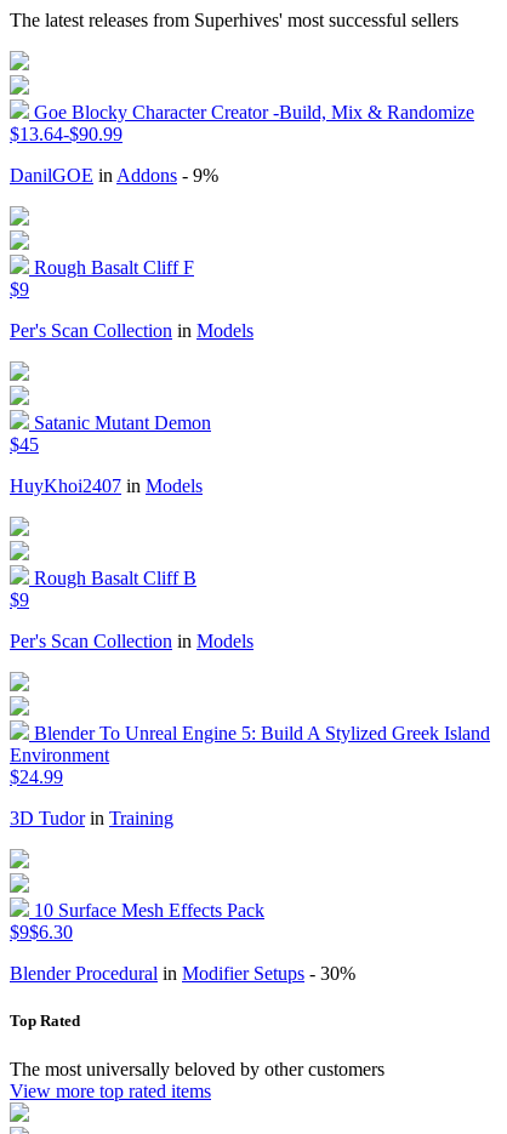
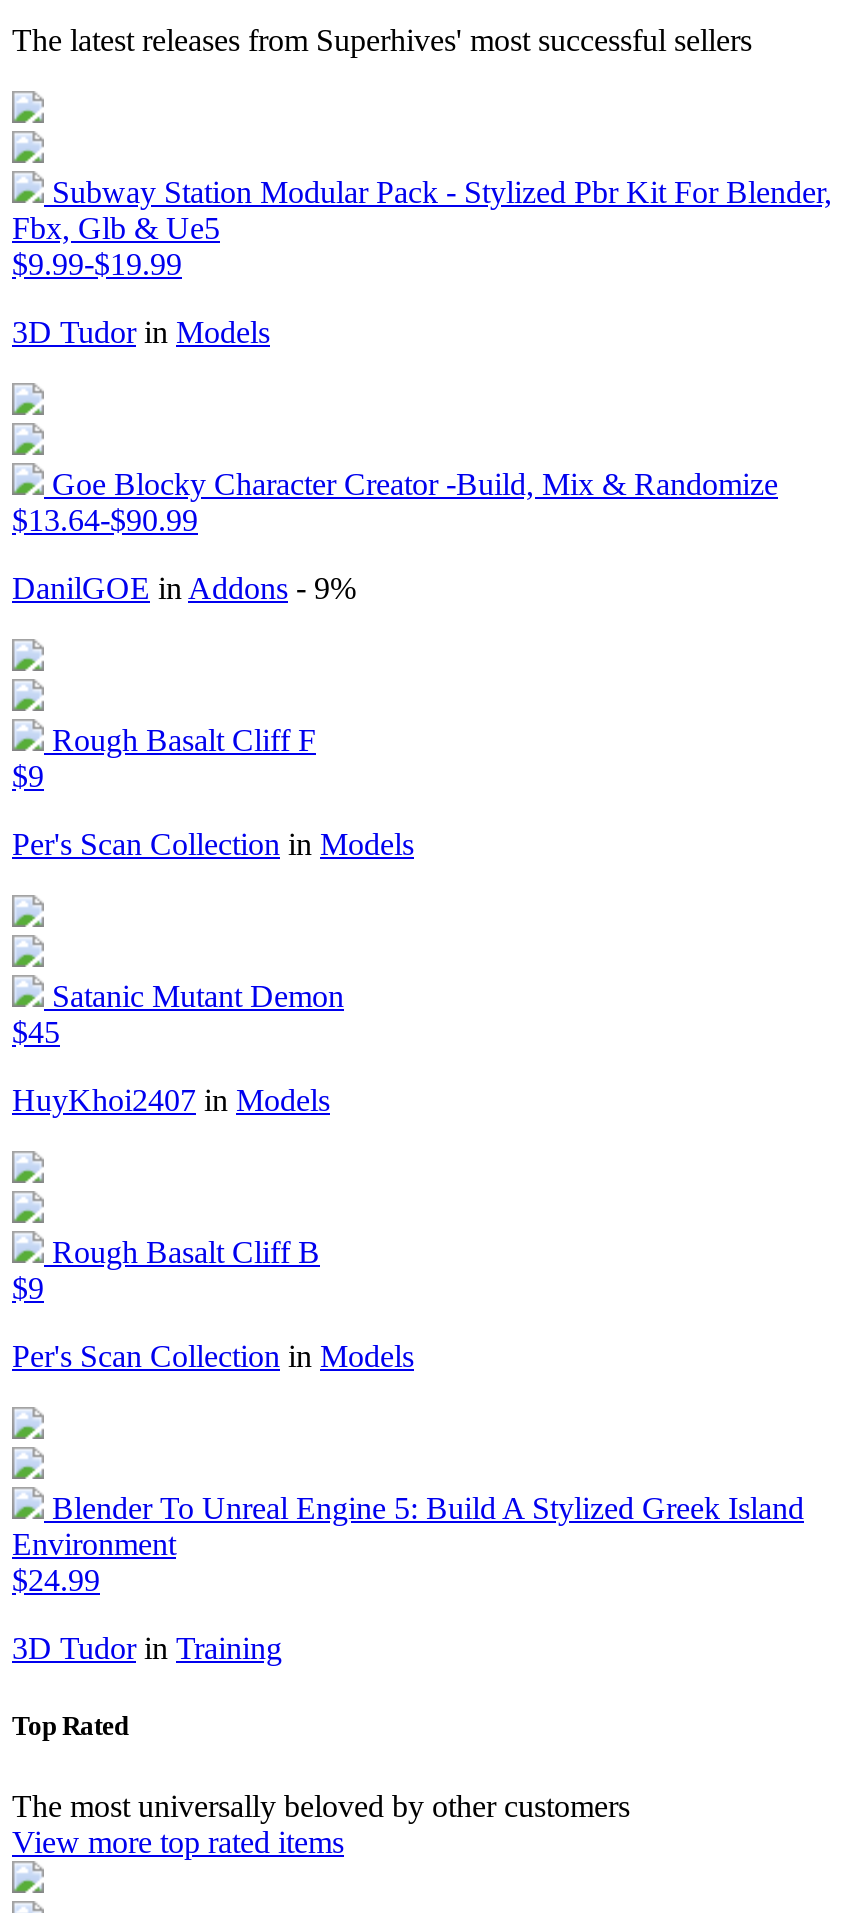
+ Subway Station Modular Pack - Stylized Pbr Kit For Blender,
+ Fbx, Glb & Ue5
+ $9.99-$19.99
+ 3D Tudor in Models

moved down: Goe Blocky Character Creator -Build, Mix & Randomize | $13.64-$90.99 | DanilGOE in Addons - 9% | ... | $24.99 | 3D Tudor in Training

- 10 Surface Mesh Effects Pack
- $9$6.30
- Blender Procedural in Modifier Setups - 30%
